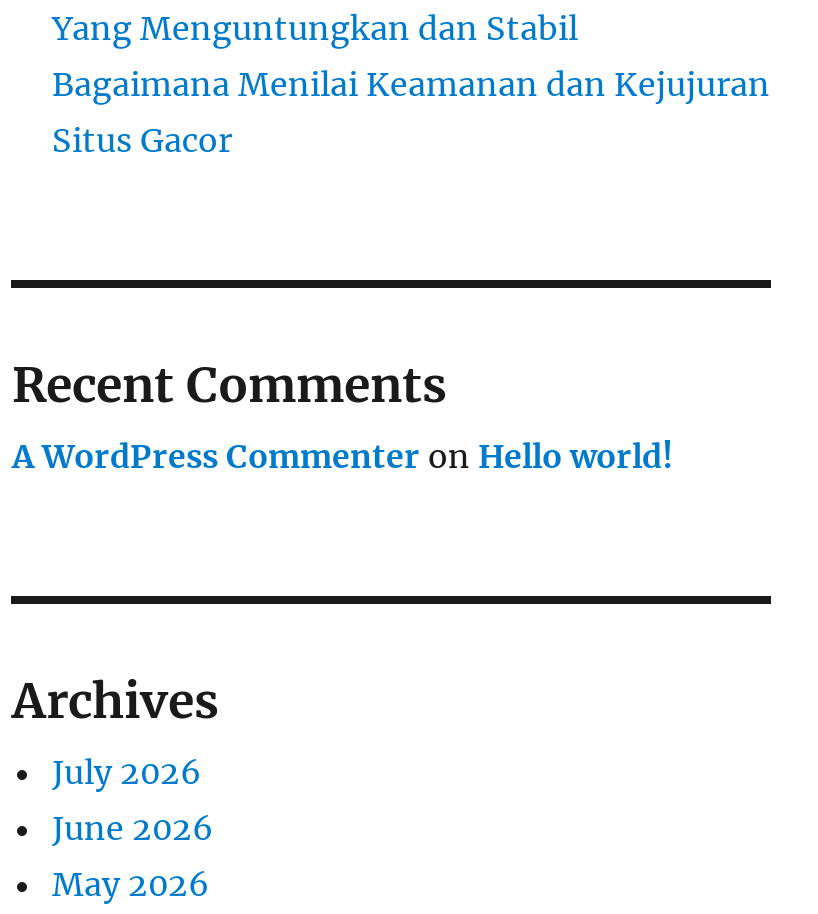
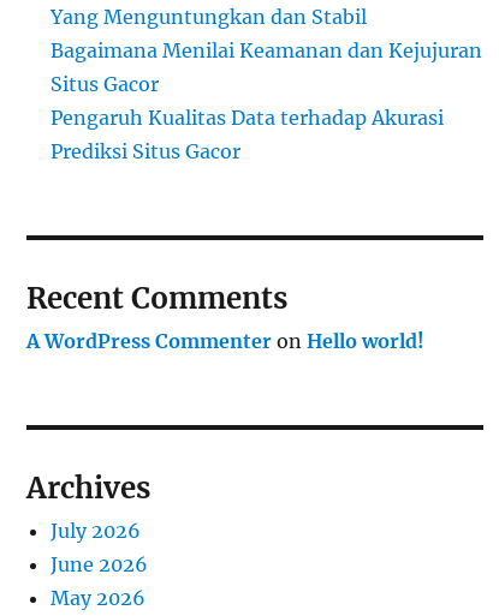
+ Pengaruh Kualitas Data terhadap Akurasi
+ Prediksi Situs Gacor
